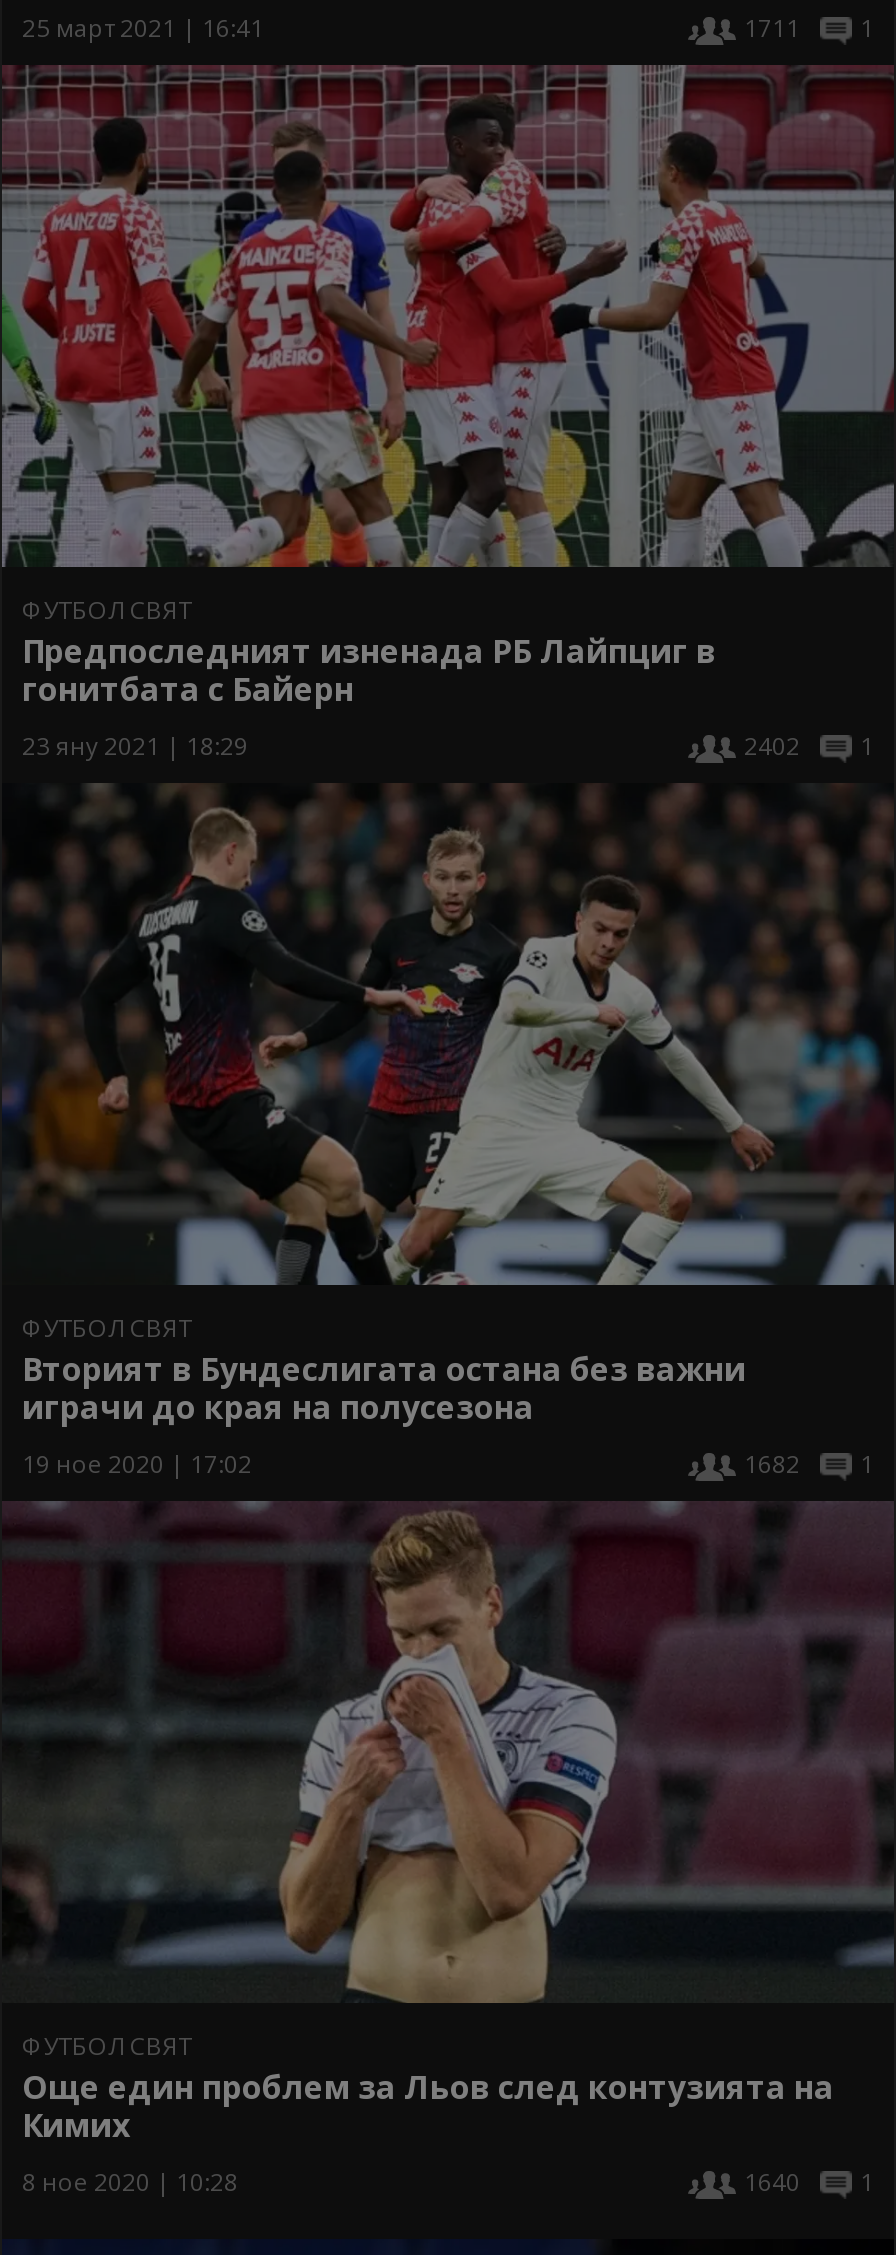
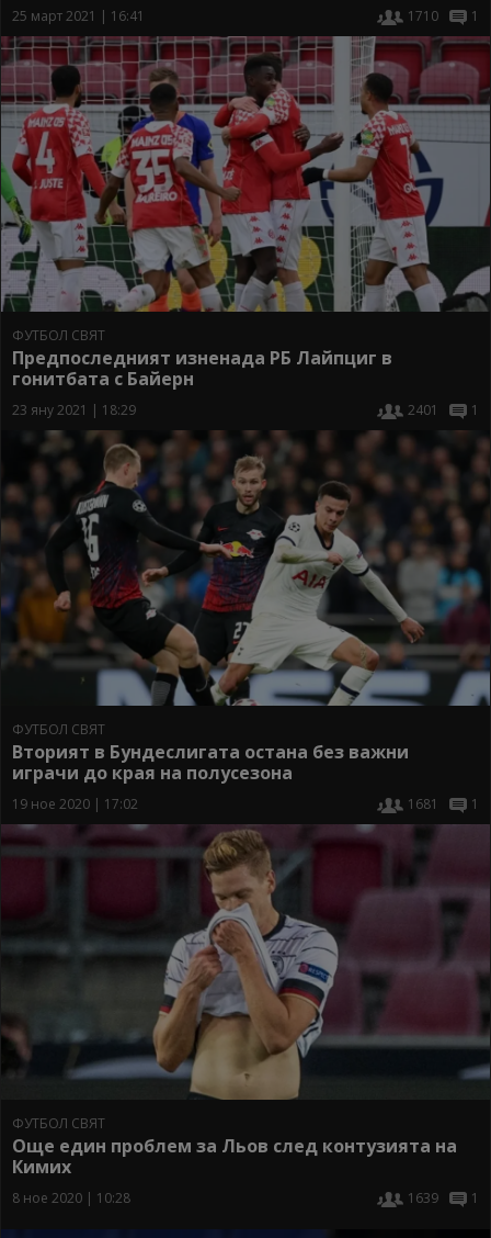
- 1711 1
+ 1710 1

- 2402 1
+ 2401 1

- 1682 1
+ 1681 1

- 1640 1
+ 1639 1
